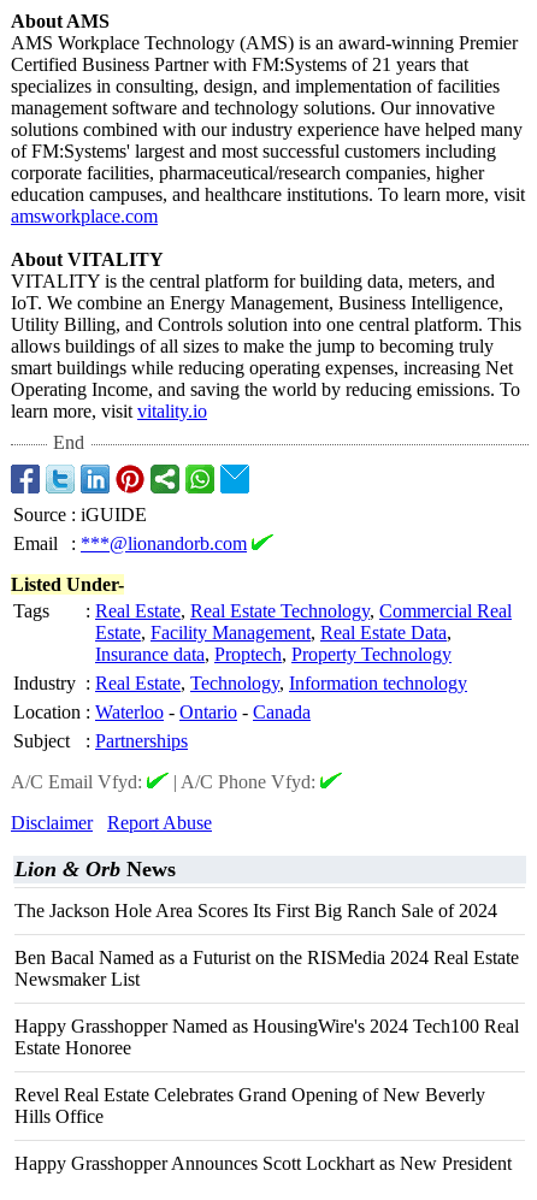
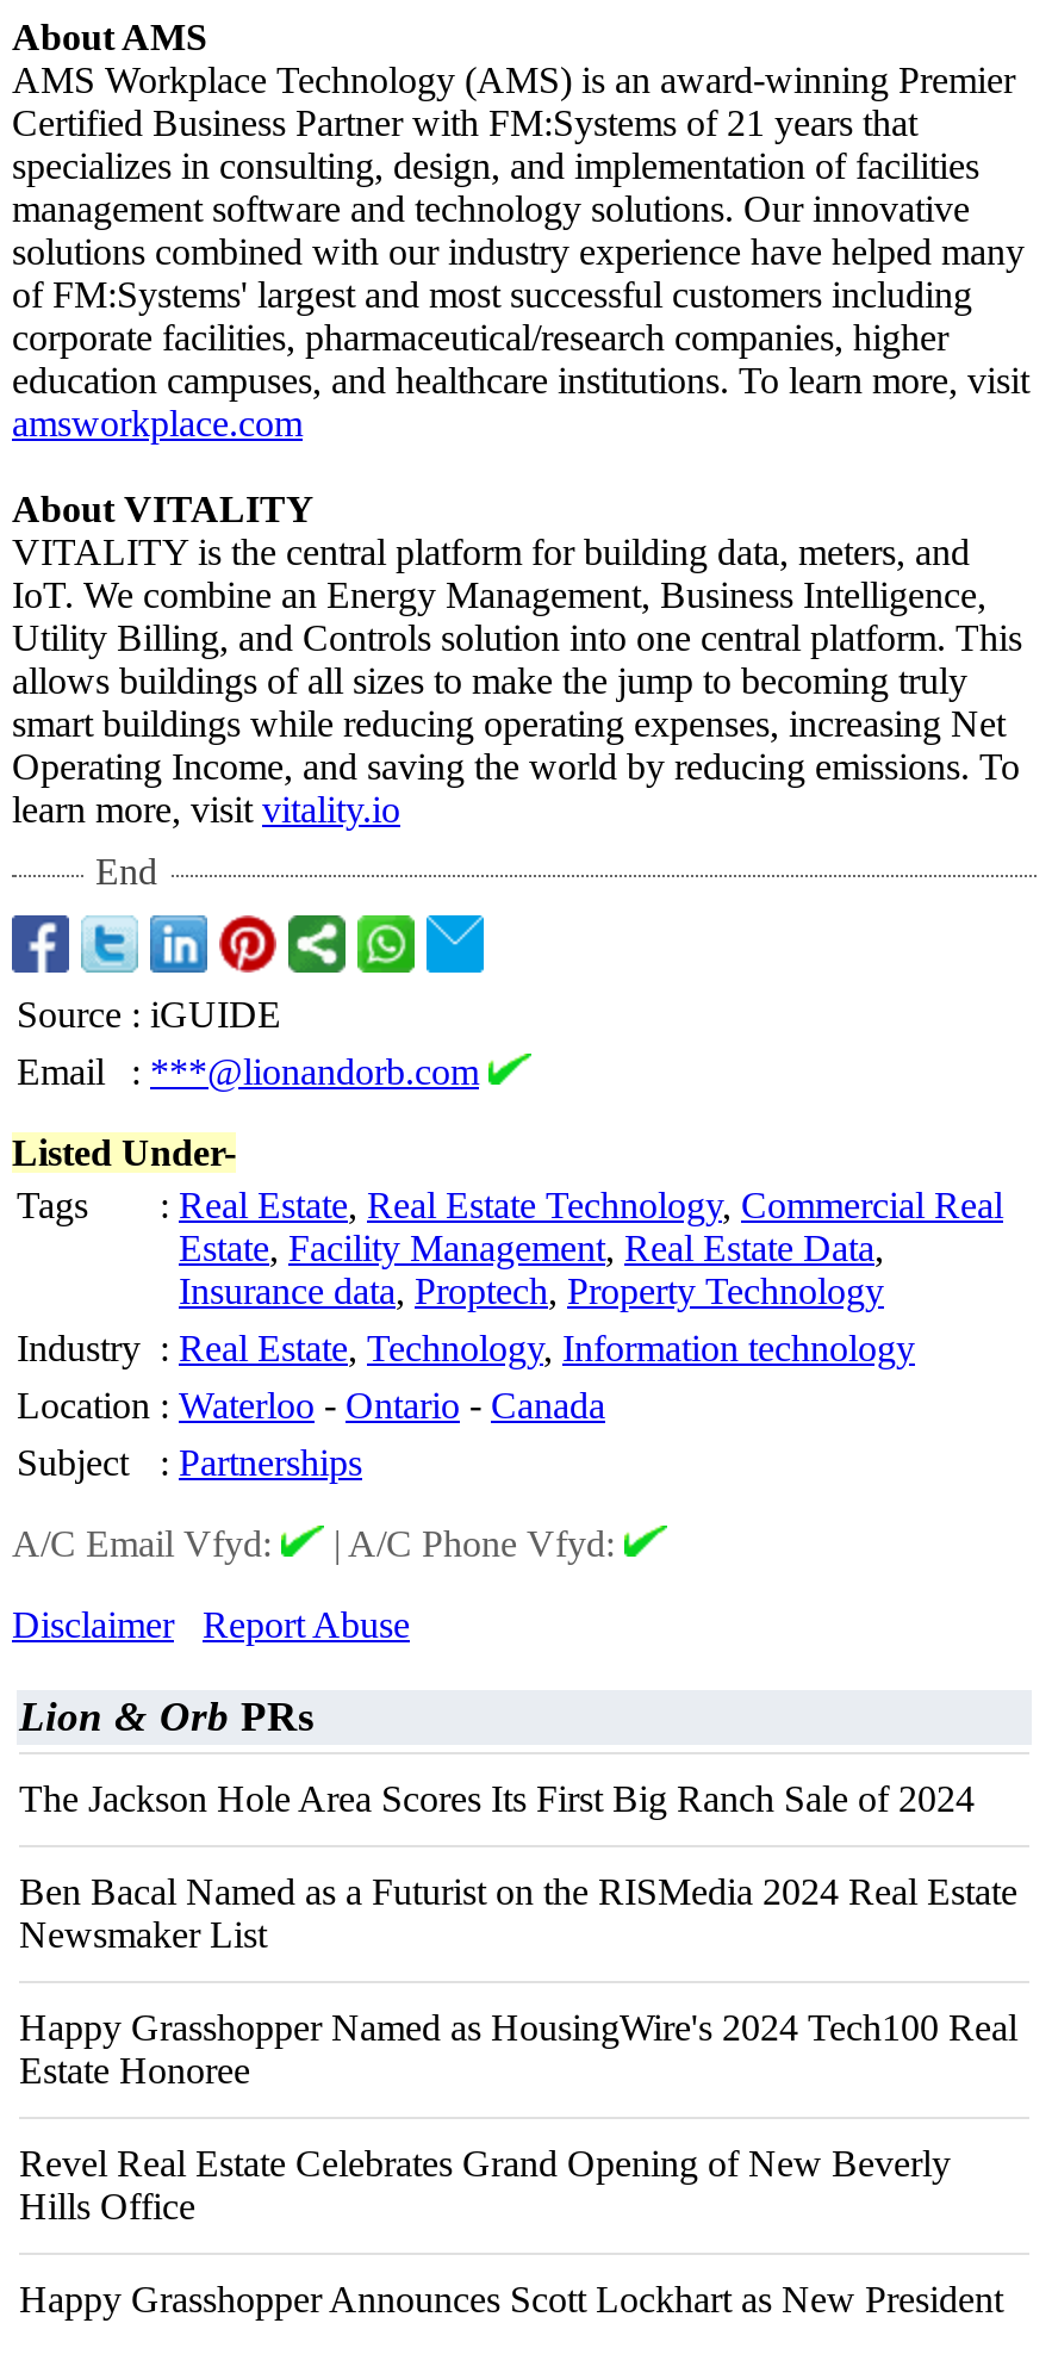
- Lion & Orb News
+ Lion & Orb PRs
